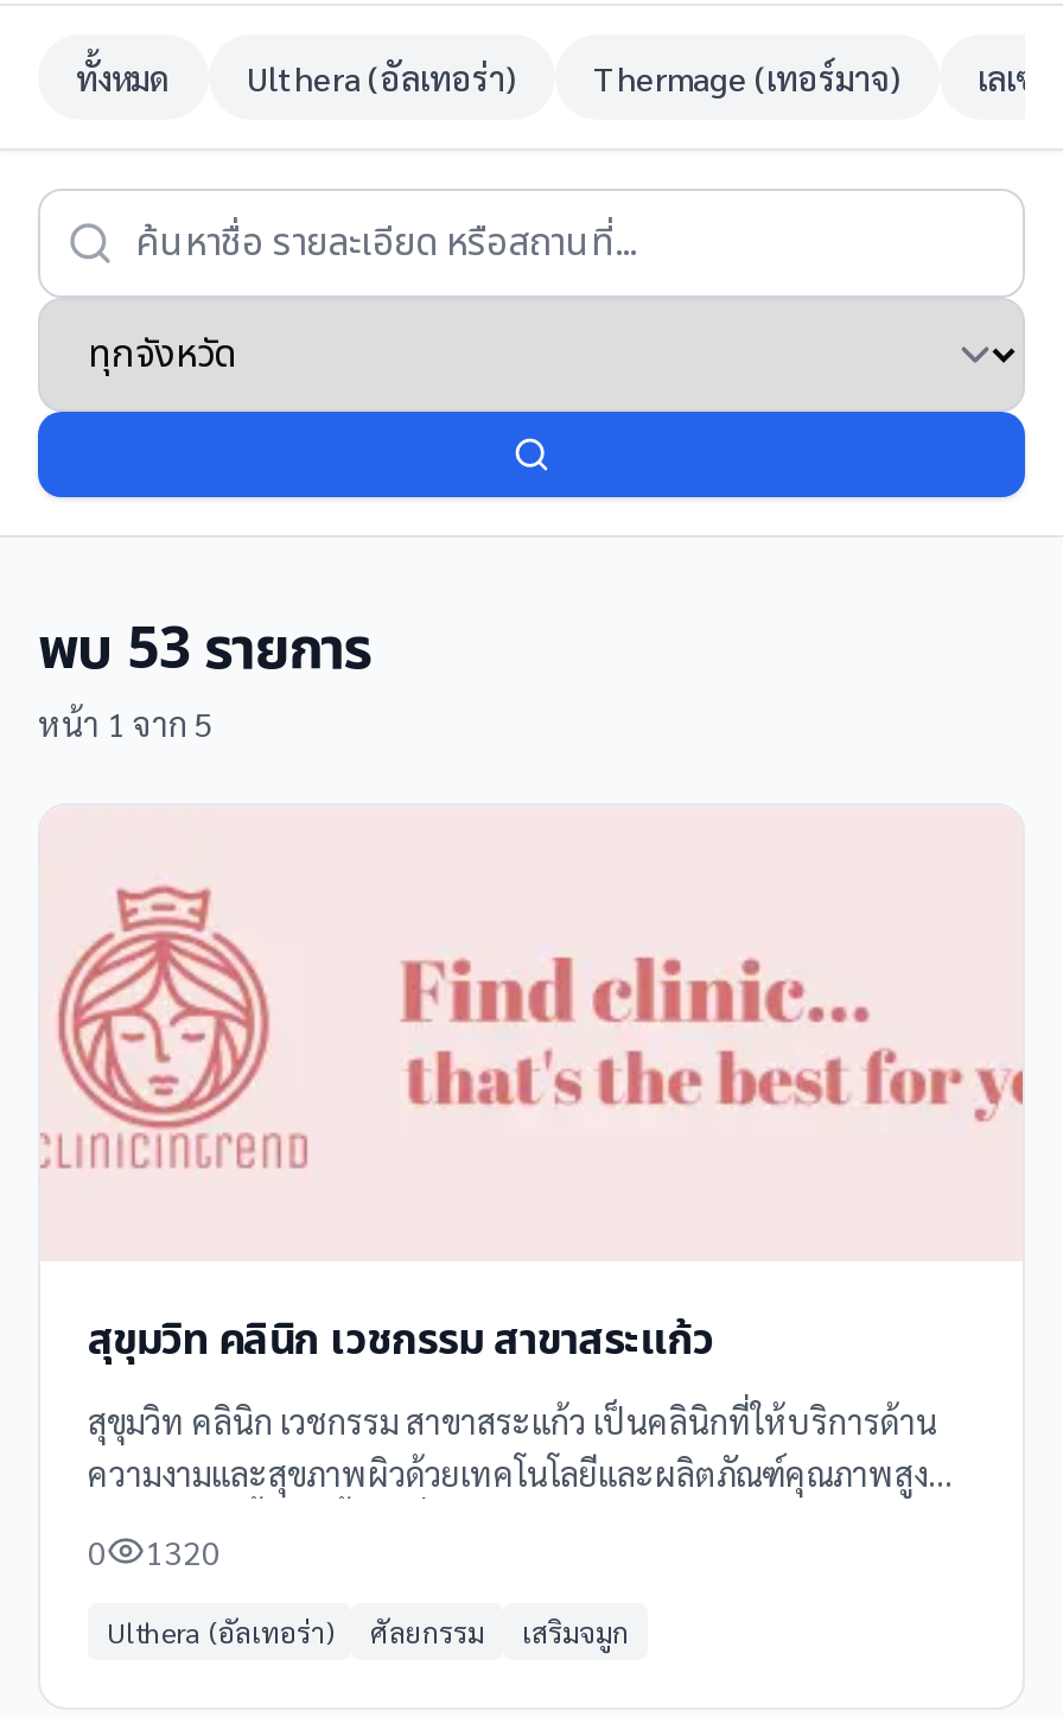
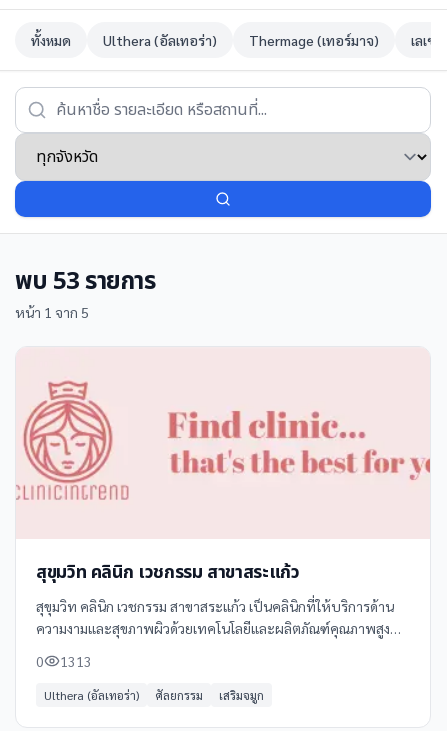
- 0 1320
+ 0 1313
